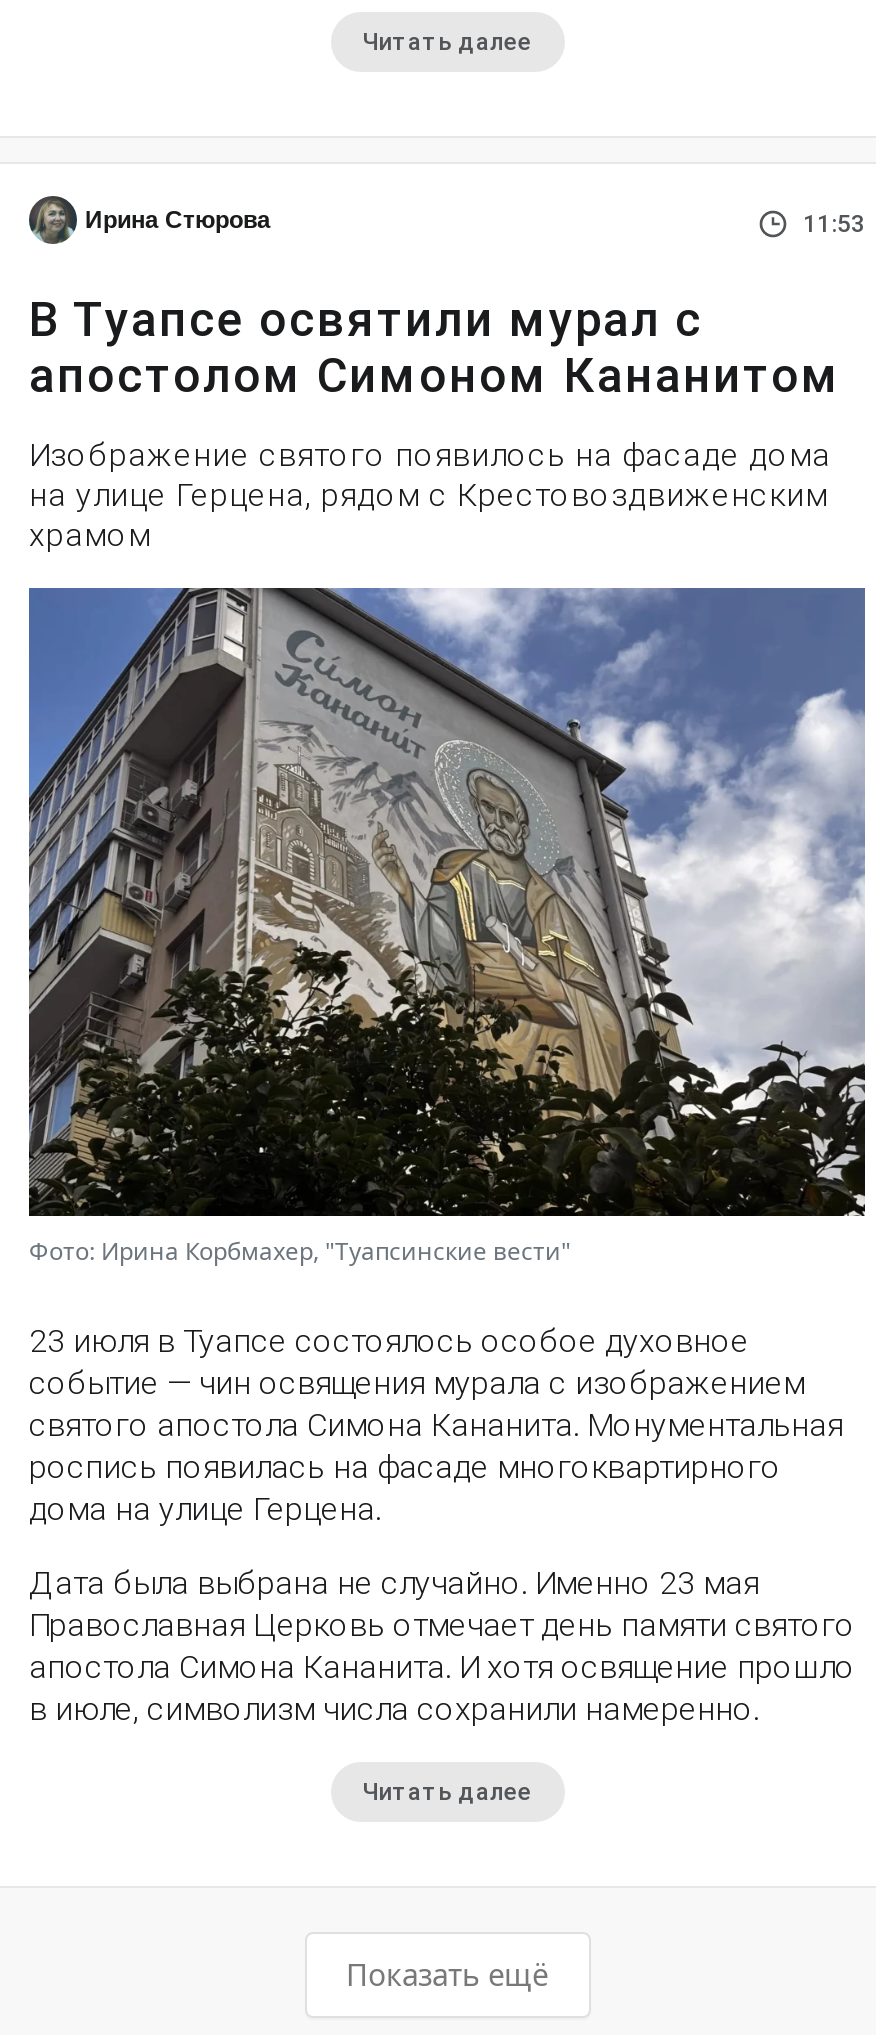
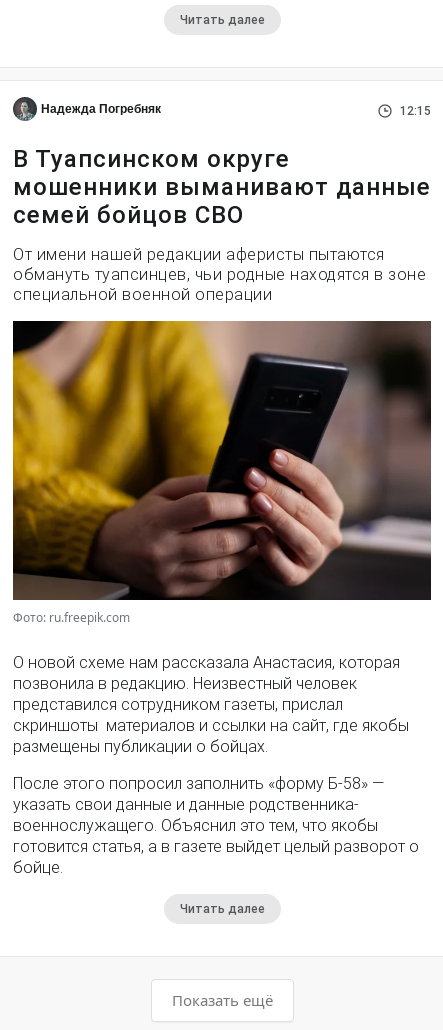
- Ирина Стюрова
- 11:53
+ Надежда Погребняк
+ 12:15

- В Туапсе освятили мурал с
- апостолом Симоном Кананитом
+ В Туапсинском округе
+ мошенники выманивают данные
+ семей бойцов СВО

- Изображение святого появилось на фасаде дома
- на улице Герцена, рядом с Крестовоздвиженским
- храмом
+ От имени нашей редакции аферисты пытаются
+ обмануть туапсинцев, чьи родные находятся в зоне
+ специальной военной операции

- [image]
- Фото: Ирина Корбмахер, "Туапсинские вести"
+ [image]
+ Фото: ru.freepik.com

- 23 июля в Туапсе состоялось особое духовное
- событие — чин освящения мурала с изображением
- святого апостола Симона Кананита. Монументальная
- роспись появилась на фасаде многоквартирного
- дома на улице Герцена.
+ О новой схеме нам рассказала Анастасия, которая
+ позвонила в редакцию. Неизвестный человек
+ представился сотрудником газеты, прислал
+ скриншоты материалов и ссылки на сайт, где якобы
+ размещены публикации о бойцах.

- Дата была выбрана не случайно. Именно 23 мая
- Православная Церковь отмечает день памяти святого
- апостола Симона Кананита. И хотя освящение прошло
- в июле, символизм числа сохранили намеренно.
+ После этого попросил заполнить «форму Б-58» —
+ указать свои данные и данные родственника-
+ военнослужащего. Объяснил это тем, что якобы
+ готовится статья, а в газете выйдет целый разворот о
+ бойце.
